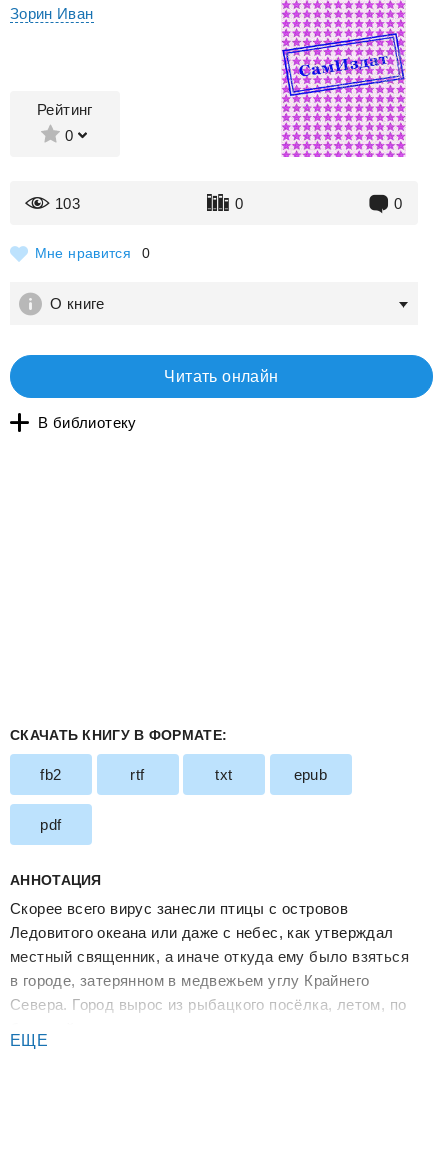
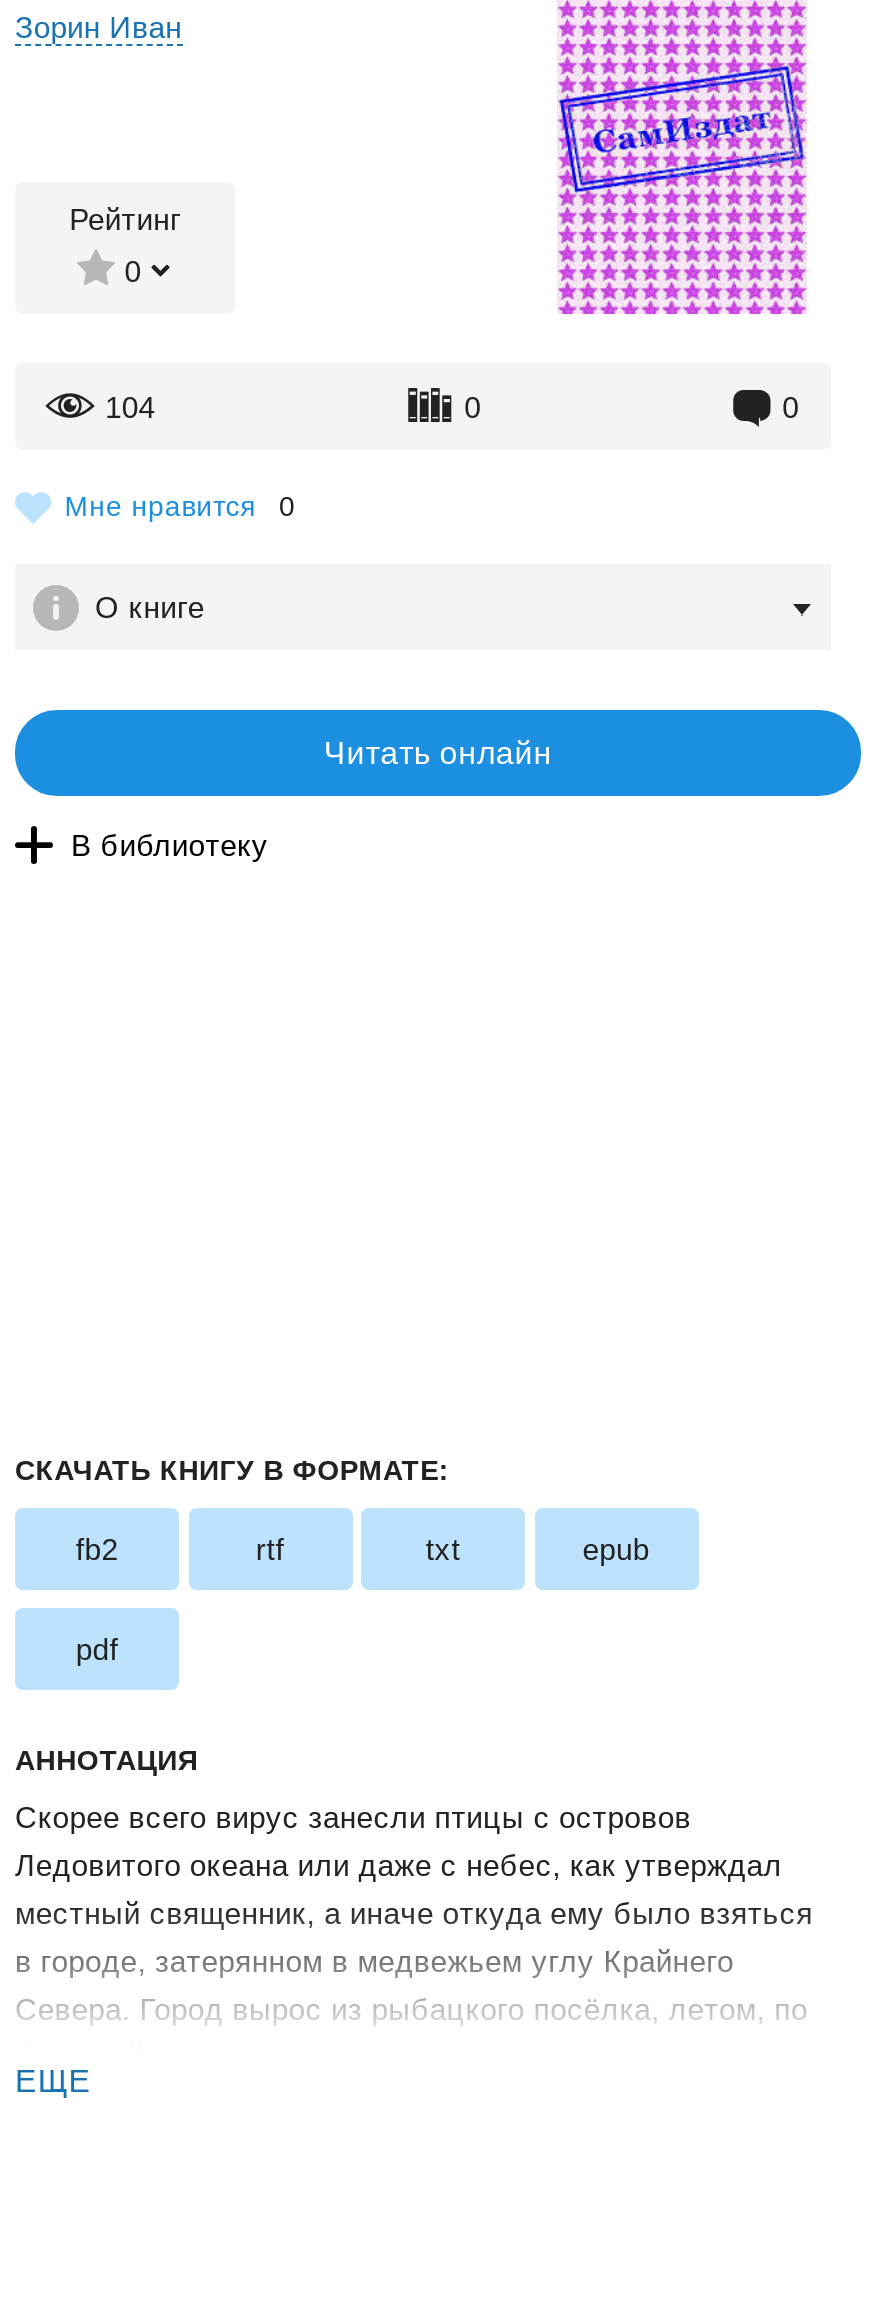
- 103
+ 104
